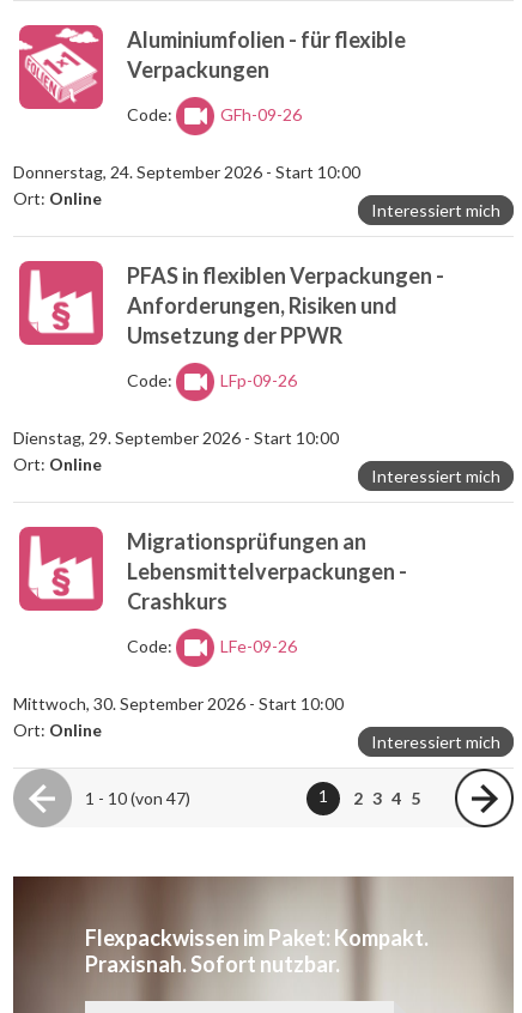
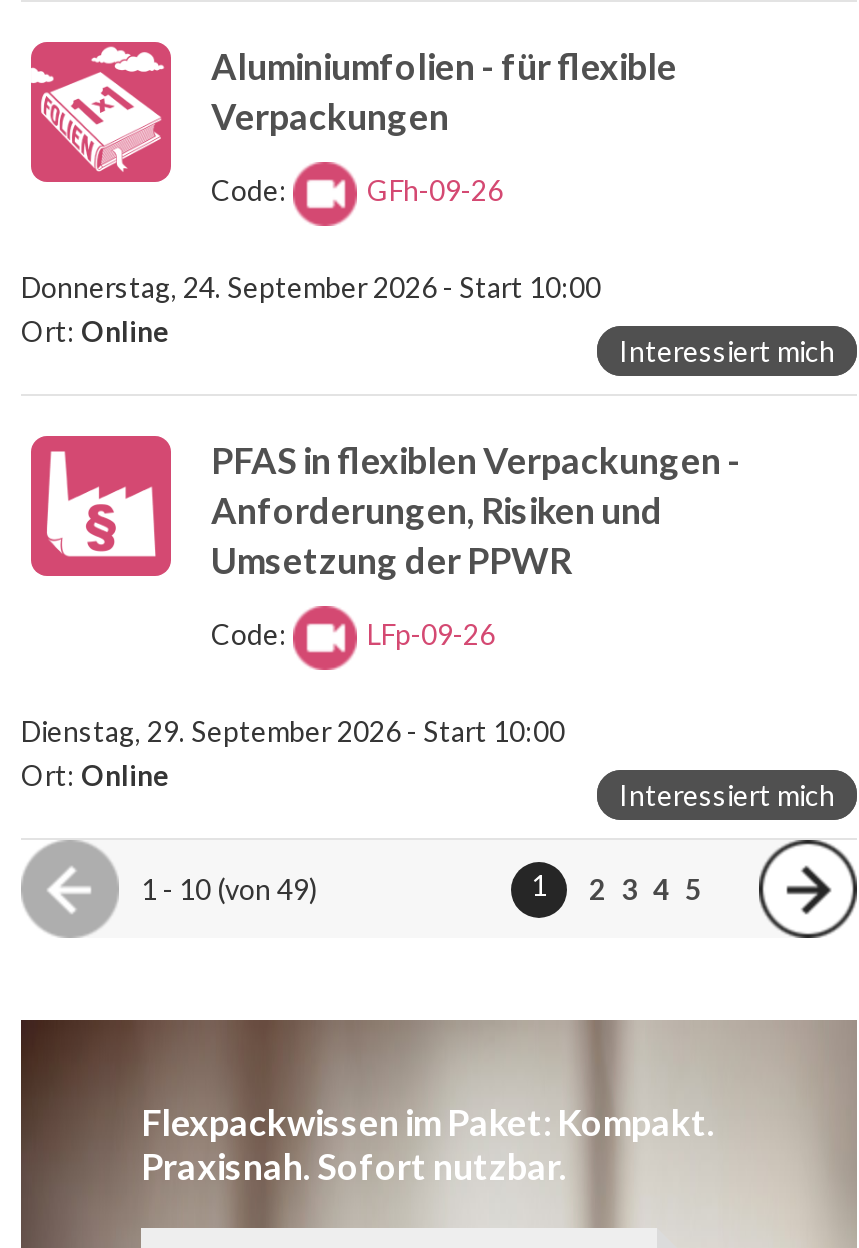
- Migrationsprüfungen an
- Lebensmittelverpackungen -
- Crashkurs
- Code:
- LFe-09-26
- Mittwoch, 30. September 2026 - Start 10:00
- Ort: Online
- Interessiert mich
- 1 - 10 (von 47)
+ 1 - 10 (von 49)
